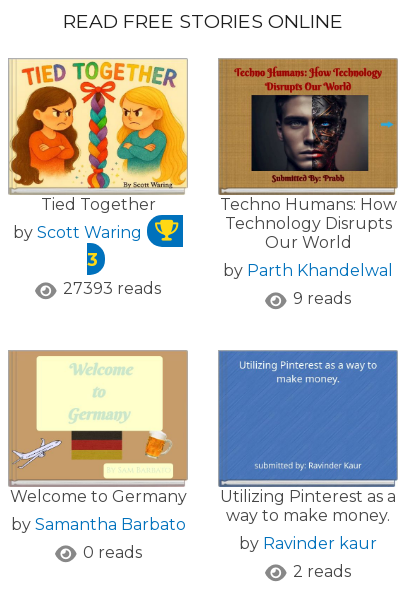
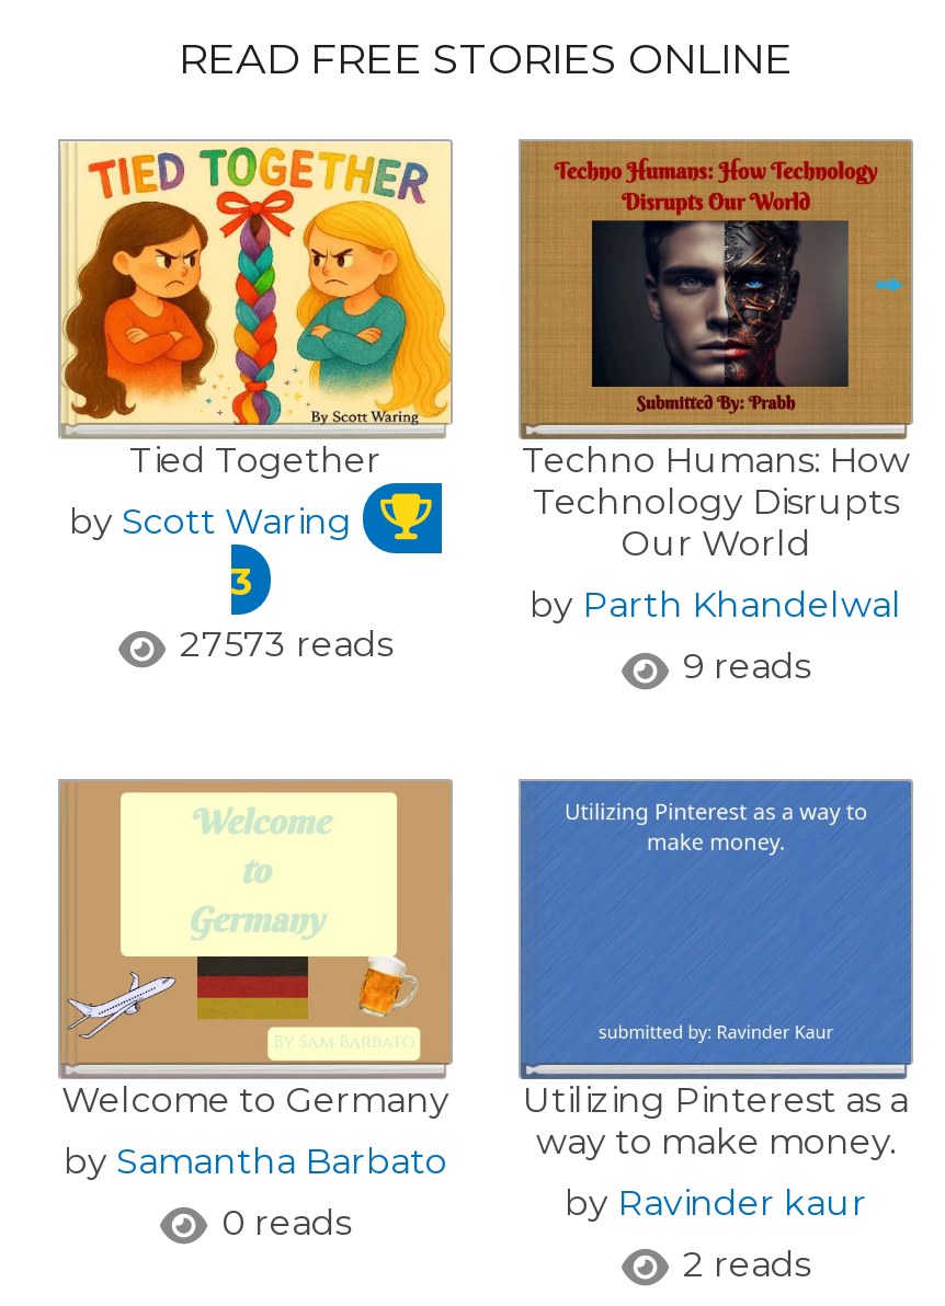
- 27393 reads
+ 27573 reads
